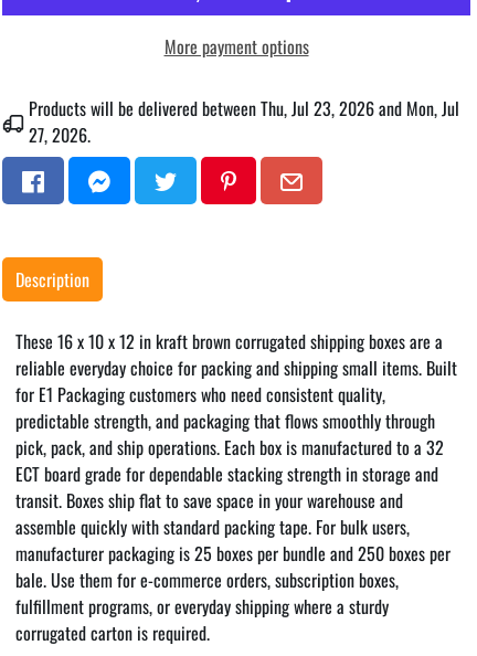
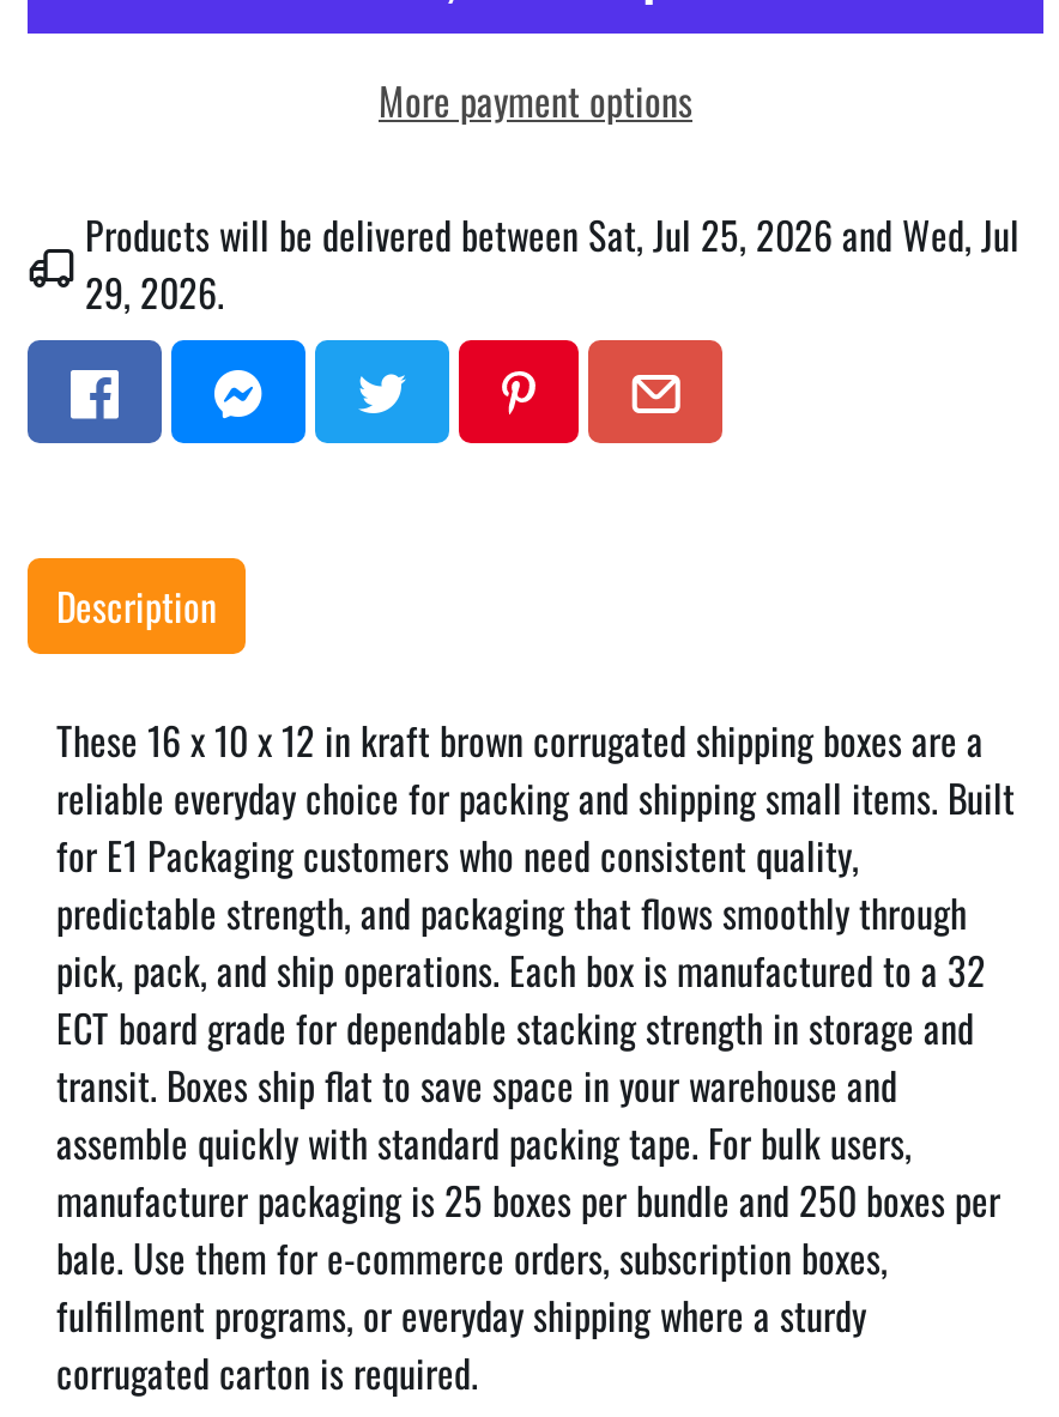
- Products will be delivered between Thu, Jul 23, 2026 and Mon, Jul
+ Products will be delivered between Sat, Jul 25, 2026 and Wed, Jul

- 27, 2026.
+ 29, 2026.
